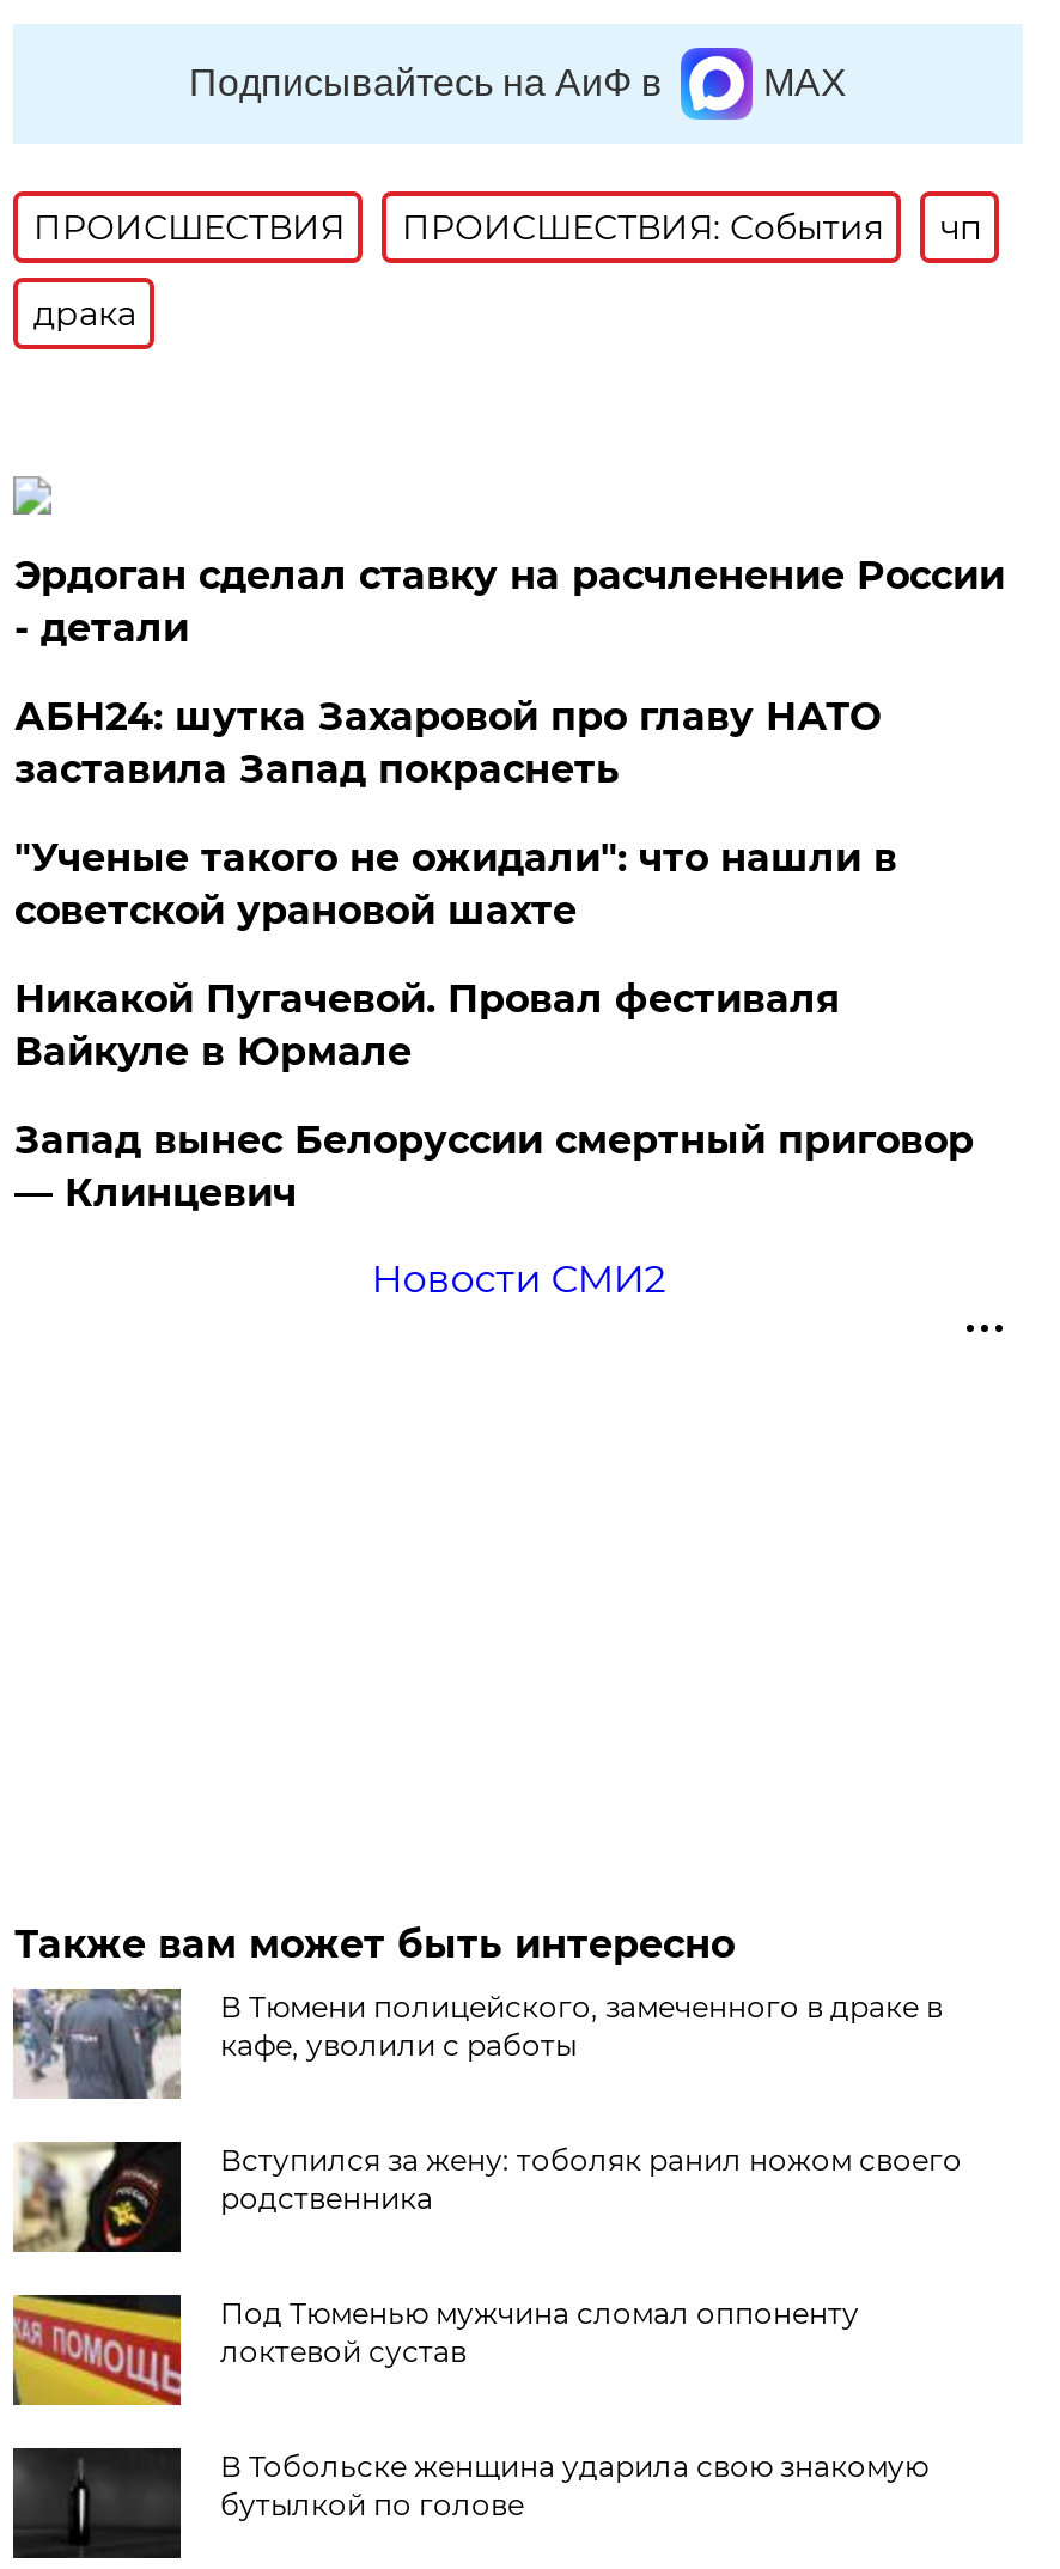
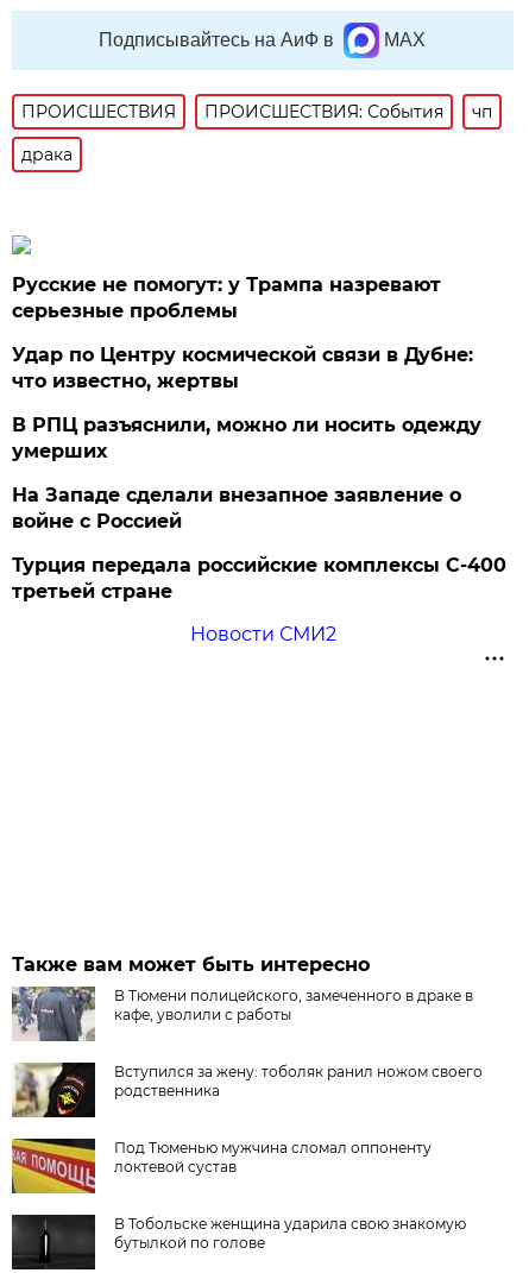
- Эрдоган сделал ставку на расчленение России
- - детали
+ Русские не помогут: у Трампа назревают
+ серьезные проблемы

- АБН24: шутка Захаровой про главу НАТО
- заставила Запад покраснеть
+ Удар по Центру космической связи в Дубне:
+ что известно, жертвы

- "Ученые такого не ожидали": что нашли в
- советской урановой шахте
+ В РПЦ разъяснили, можно ли носить одежду
+ умерших

- Никакой Пугачевой. Провал фестиваля
- Вайкуле в Юрмале
+ На Западе сделали внезапное заявление о
+ войне с Россией

- Запад вынес Белоруссии смертный приговор
- — Клинцевич
+ Турция передала российские комплексы С-400
+ третьей стране
